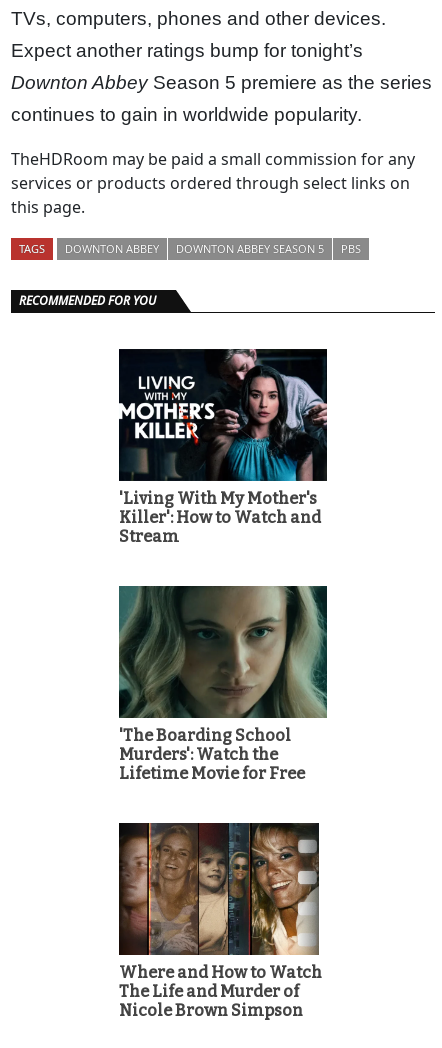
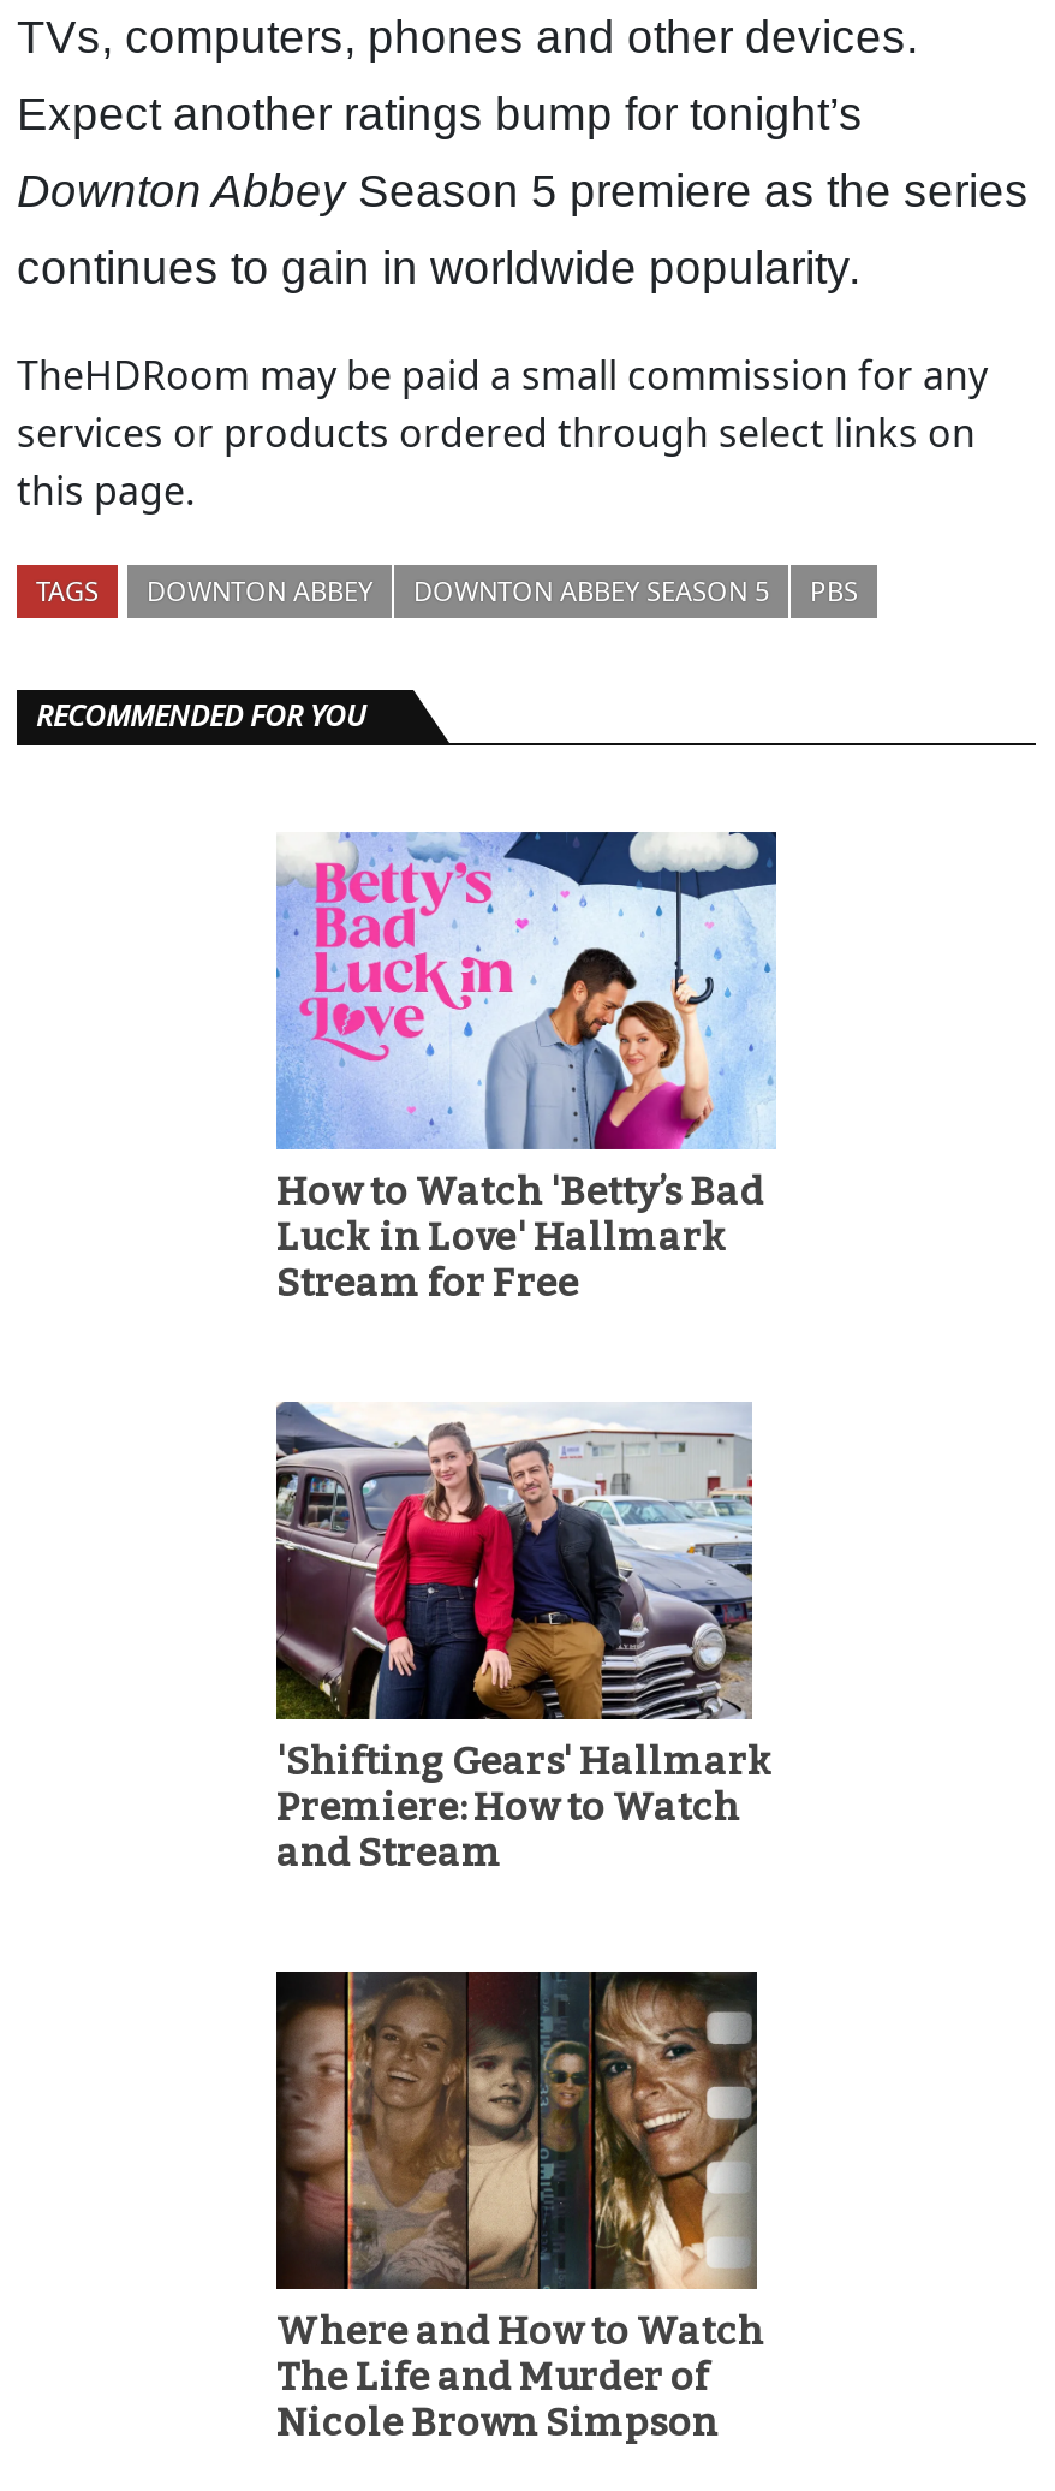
- [image]
- 'Living With My Mother's
- Killer': How to Watch and
- Stream
+ [image]
+ How to Watch 'Betty’s Bad
+ Luck in Love' Hallmark
+ Stream for Free

- [image]
- 'The Boarding School
- Murders': Watch the
- Lifetime Movie for Free
+ [image]
+ 'Shifting Gears' Hallmark
+ Premiere: How to Watch
+ and Stream
